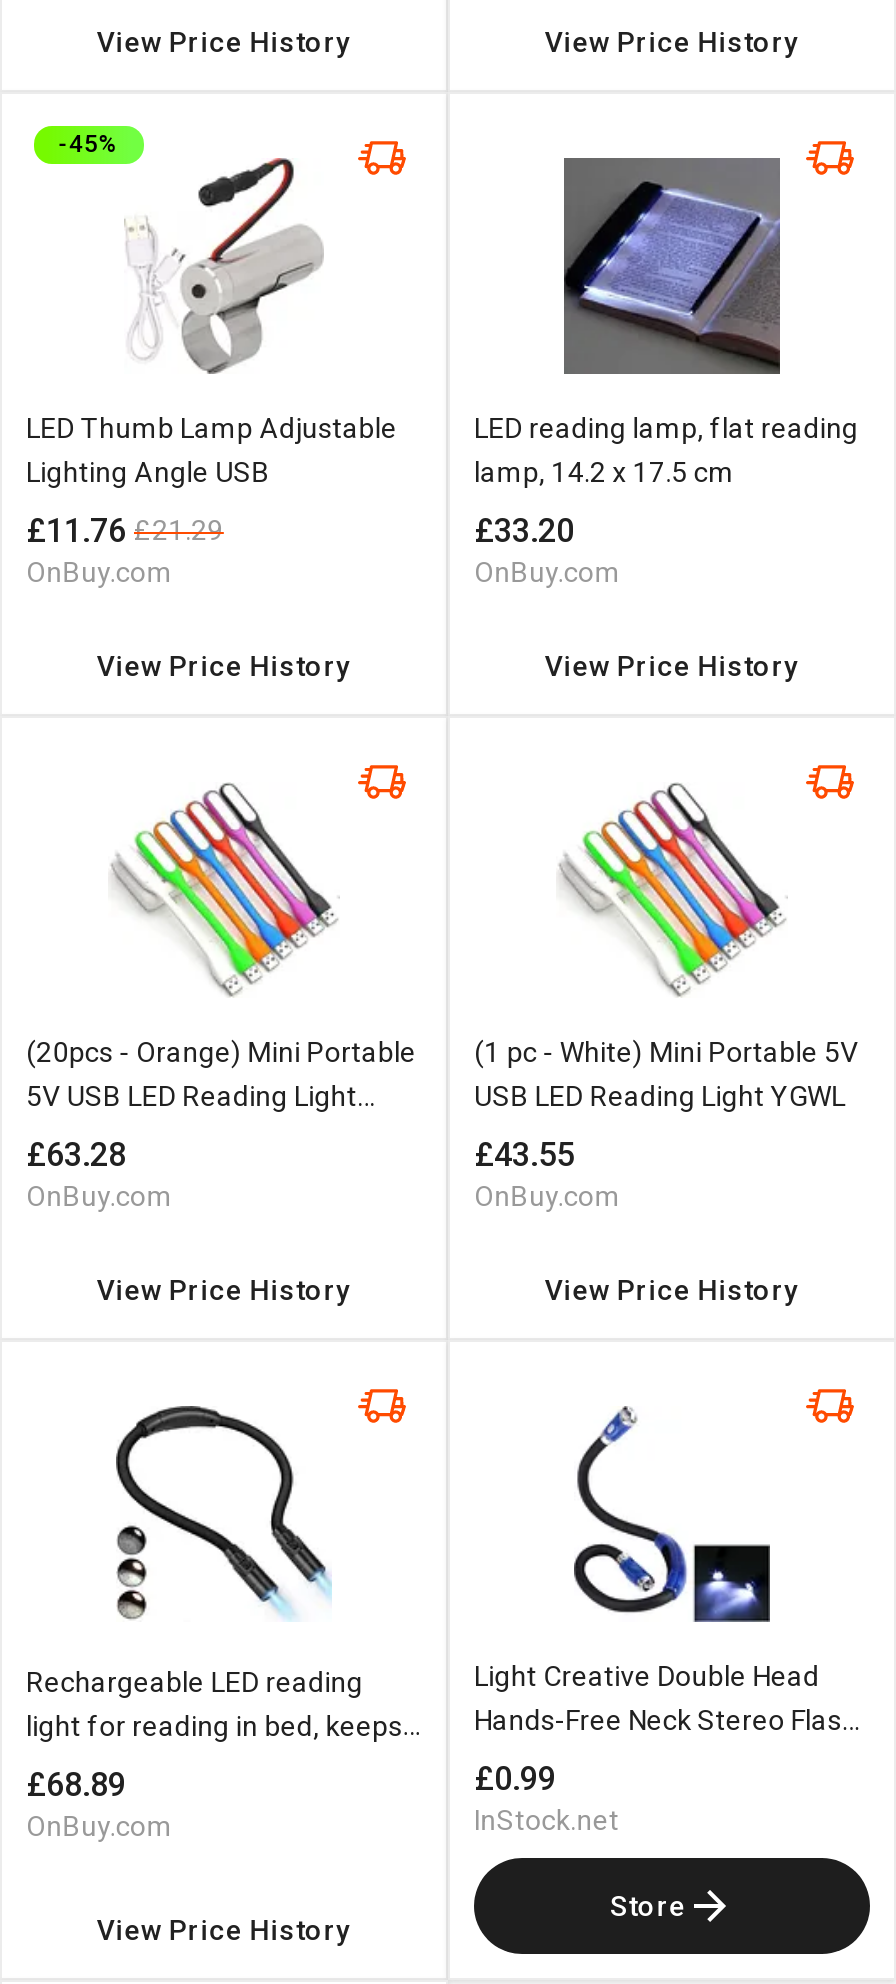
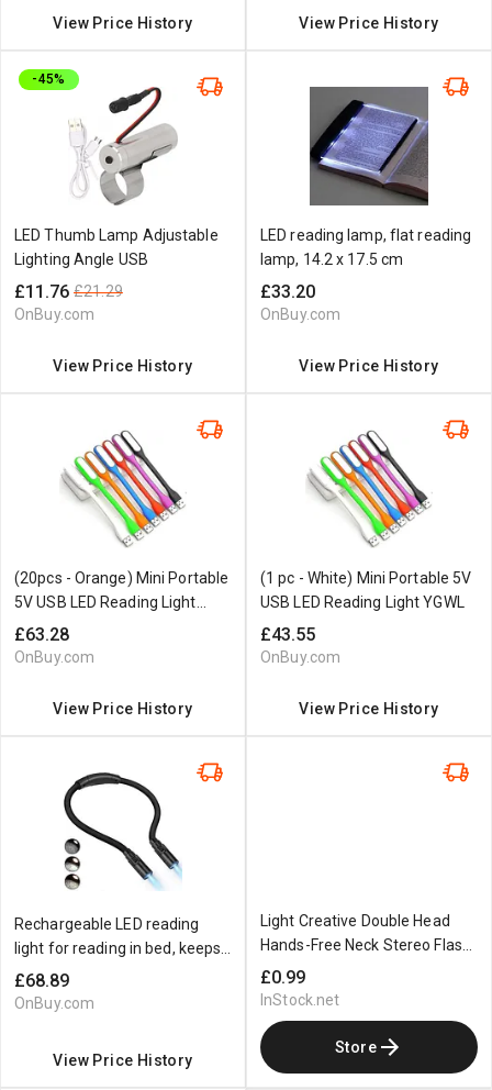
- [image]
